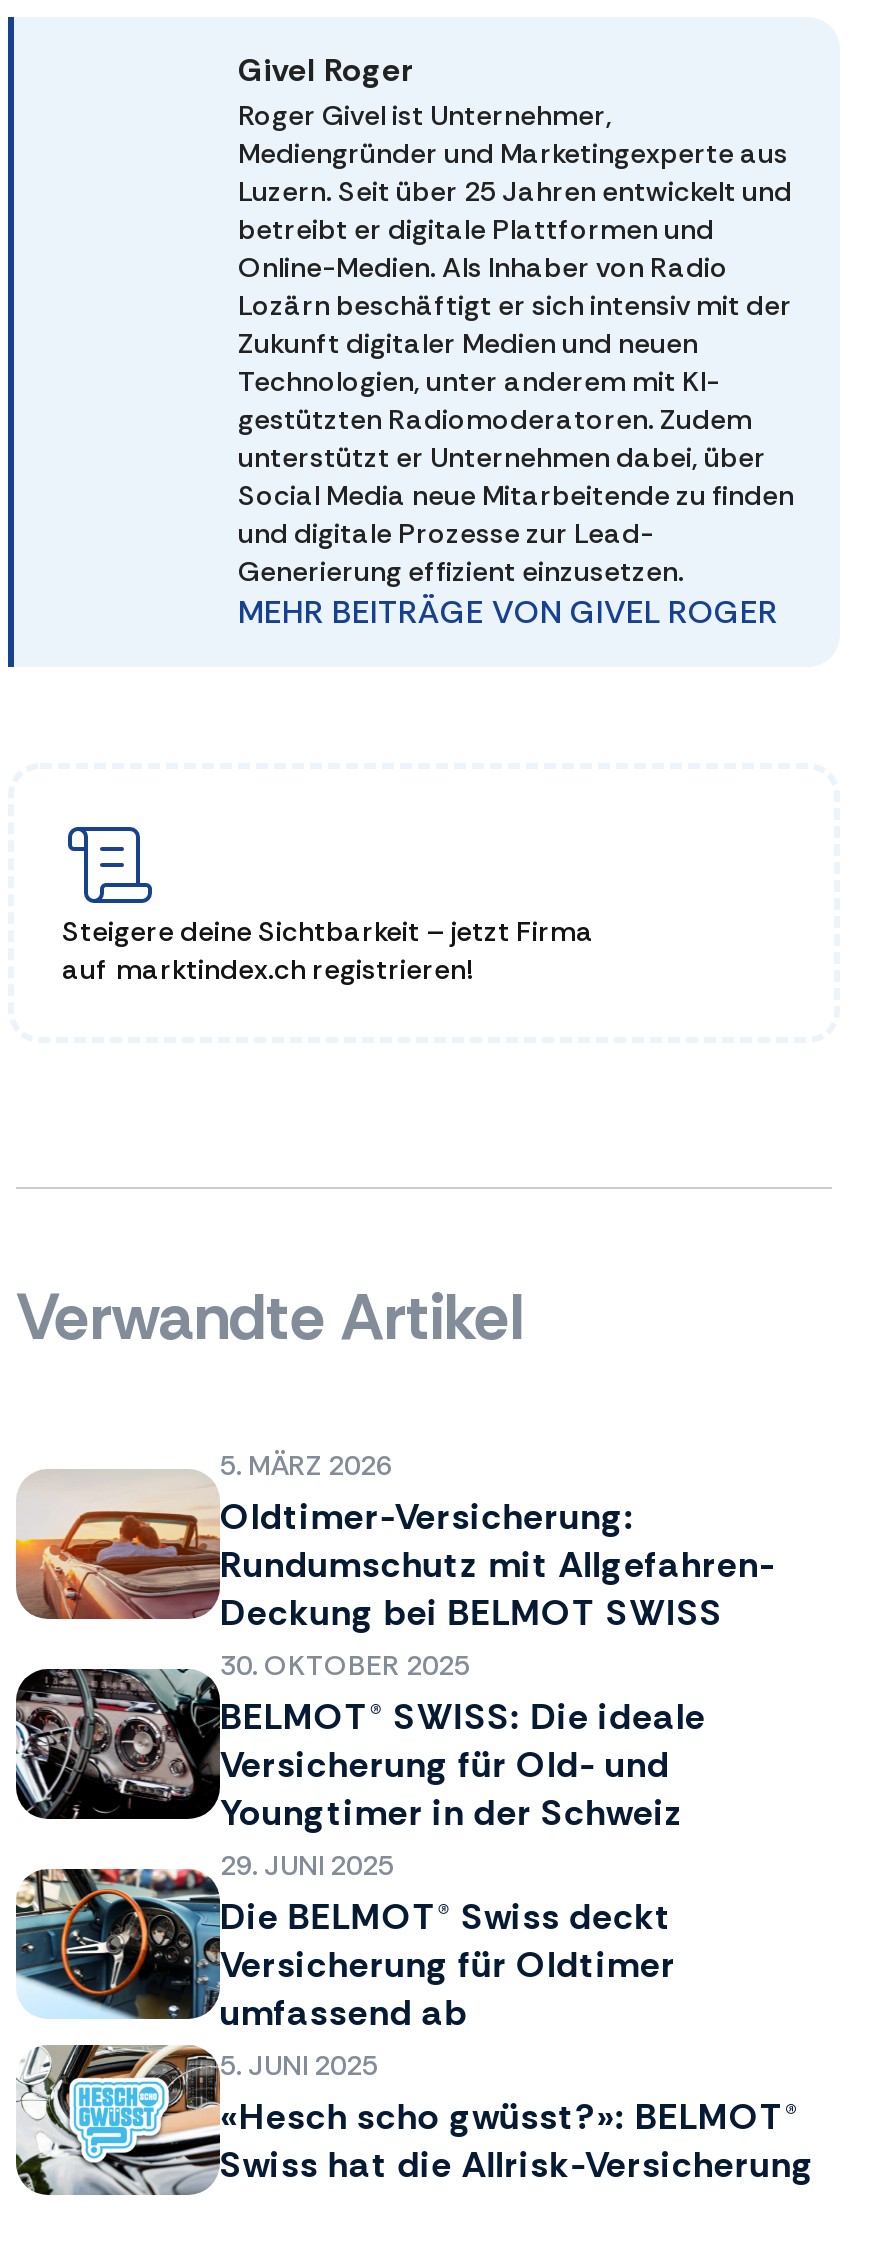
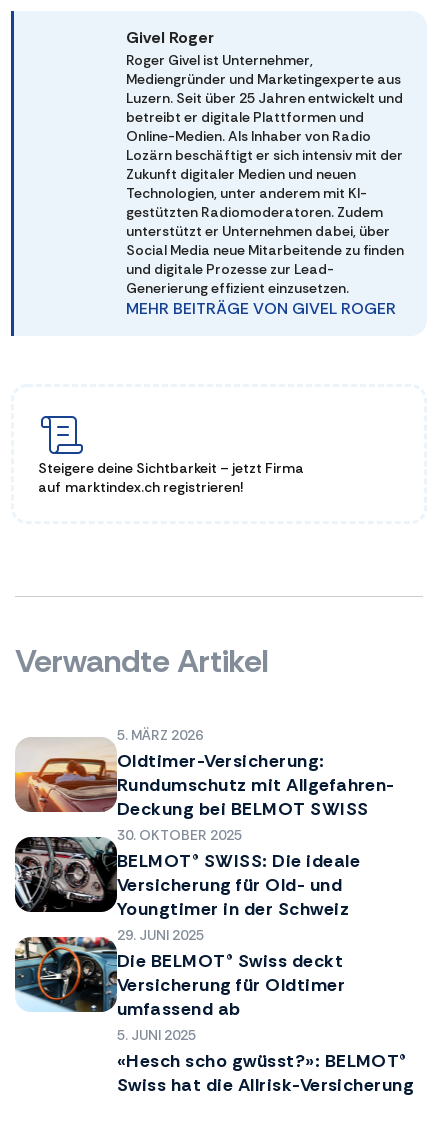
- [image]
